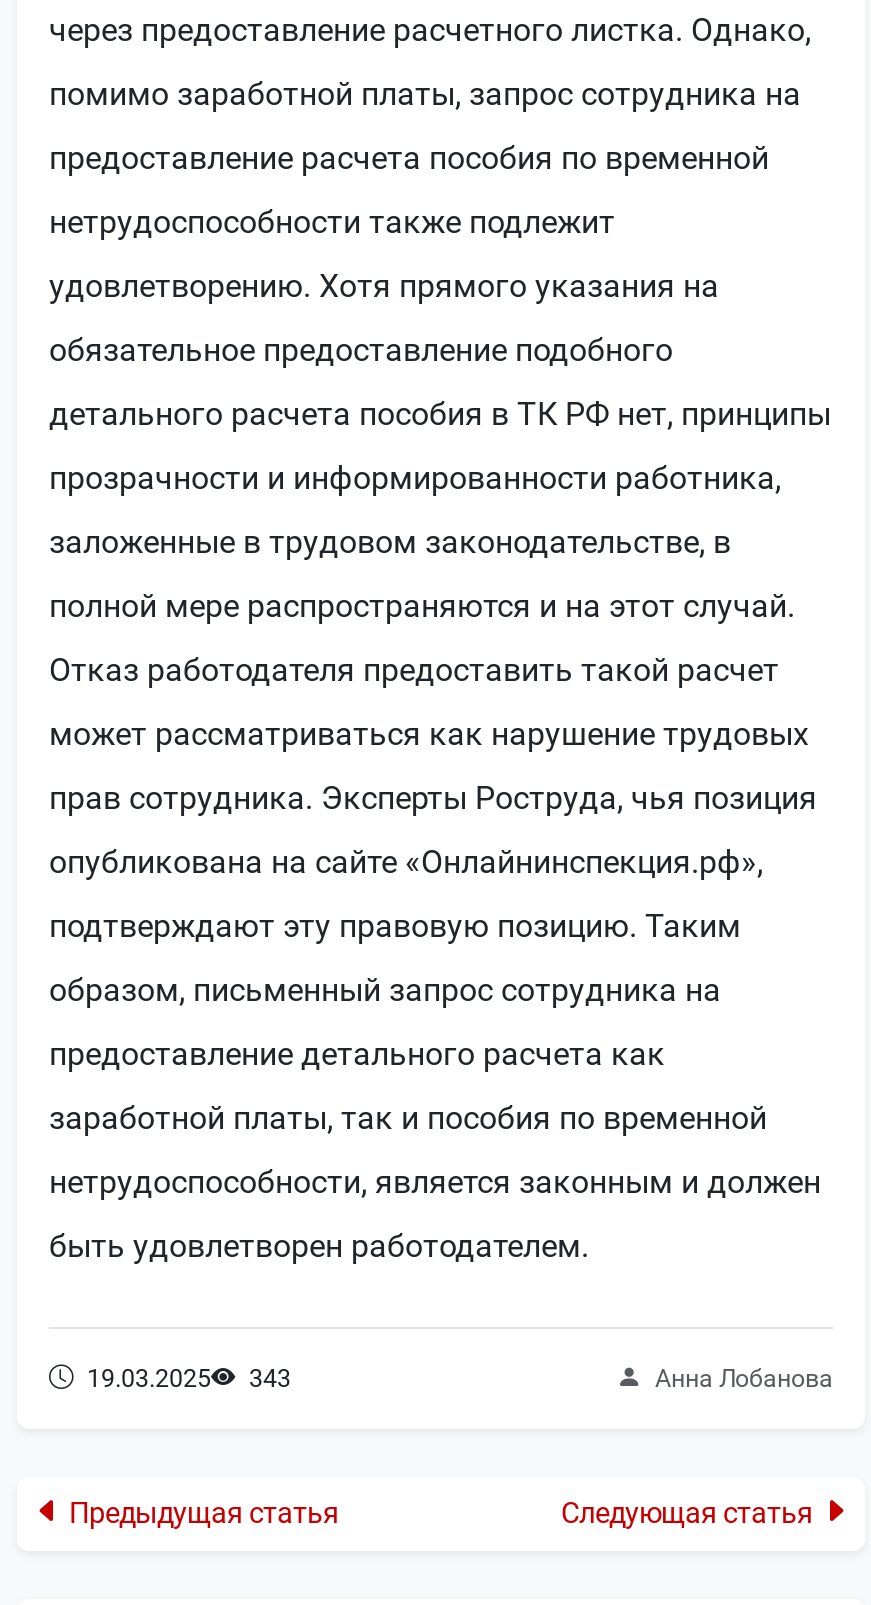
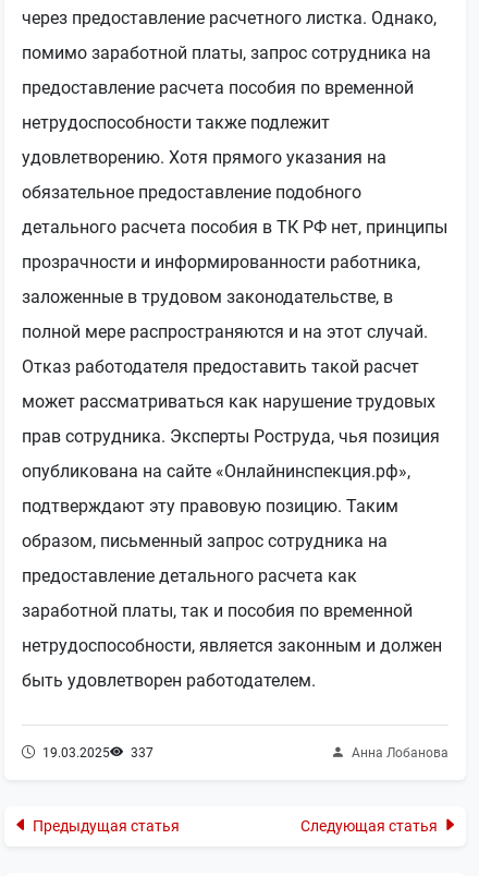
- 19.03.2025 343
+ 19.03.2025 337
